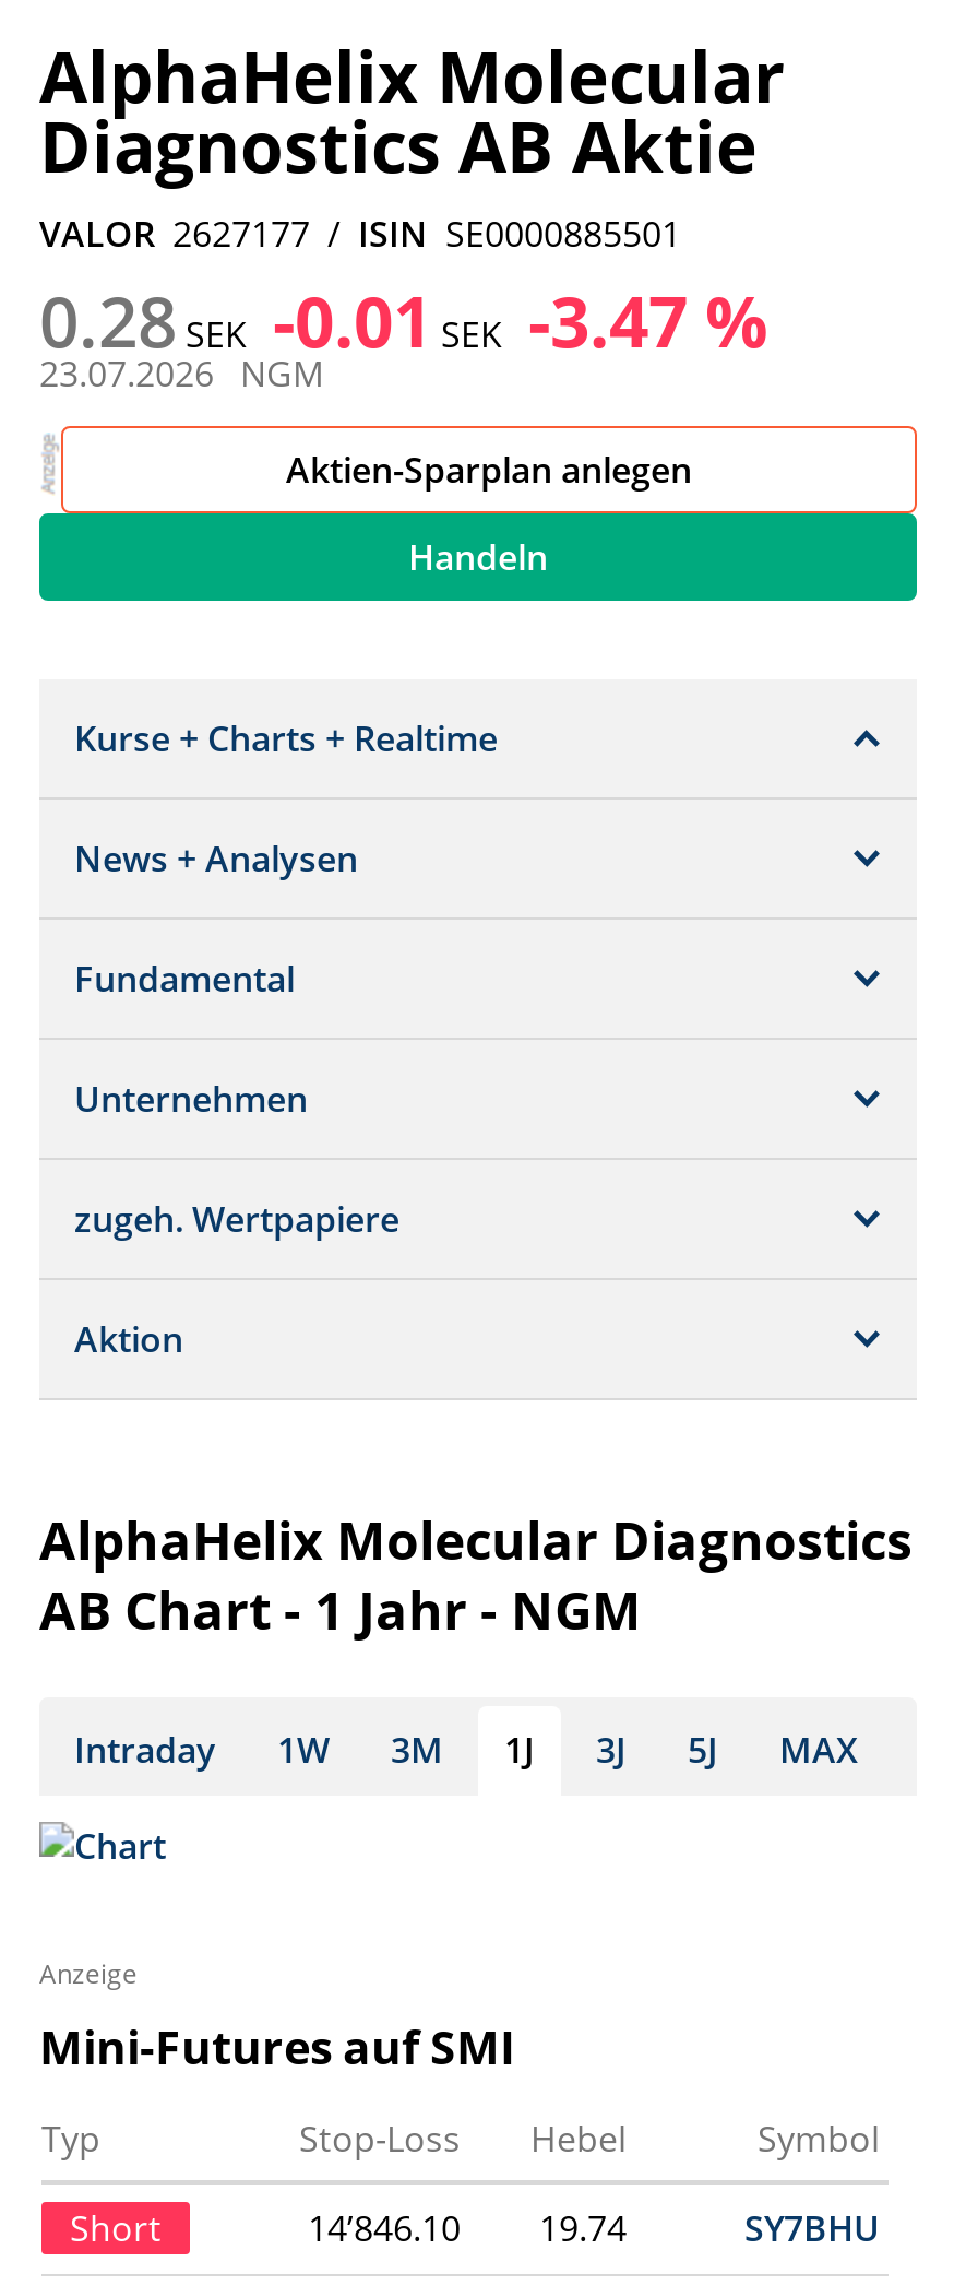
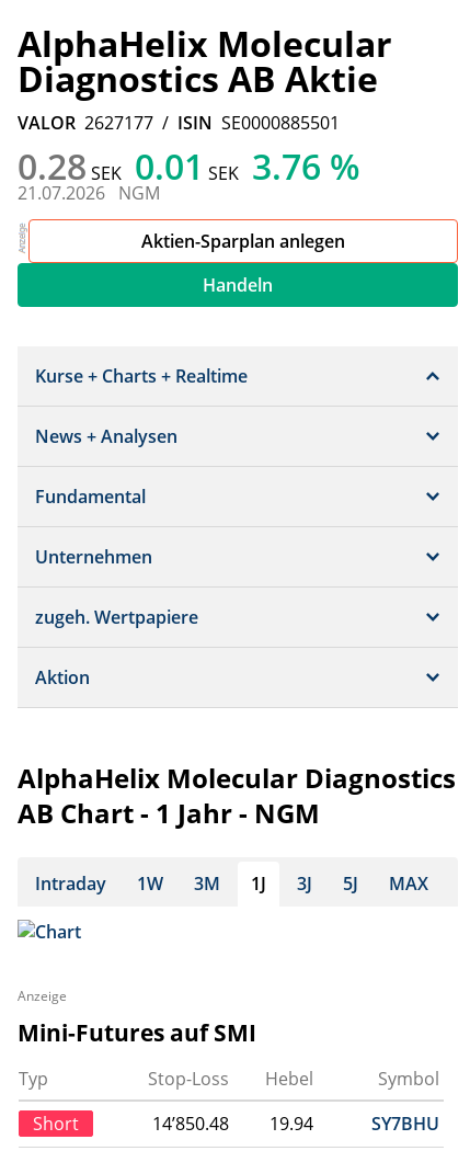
- 0.28 SEK -0.01 SEK -3.47 %
+ 0.28 SEK 0.01 SEK 3.76 %

- 23.07.2026 NGM
+ 21.07.2026 NGM

- 14’846.10
+ 14’850.48

- 19.74
+ 19.94
